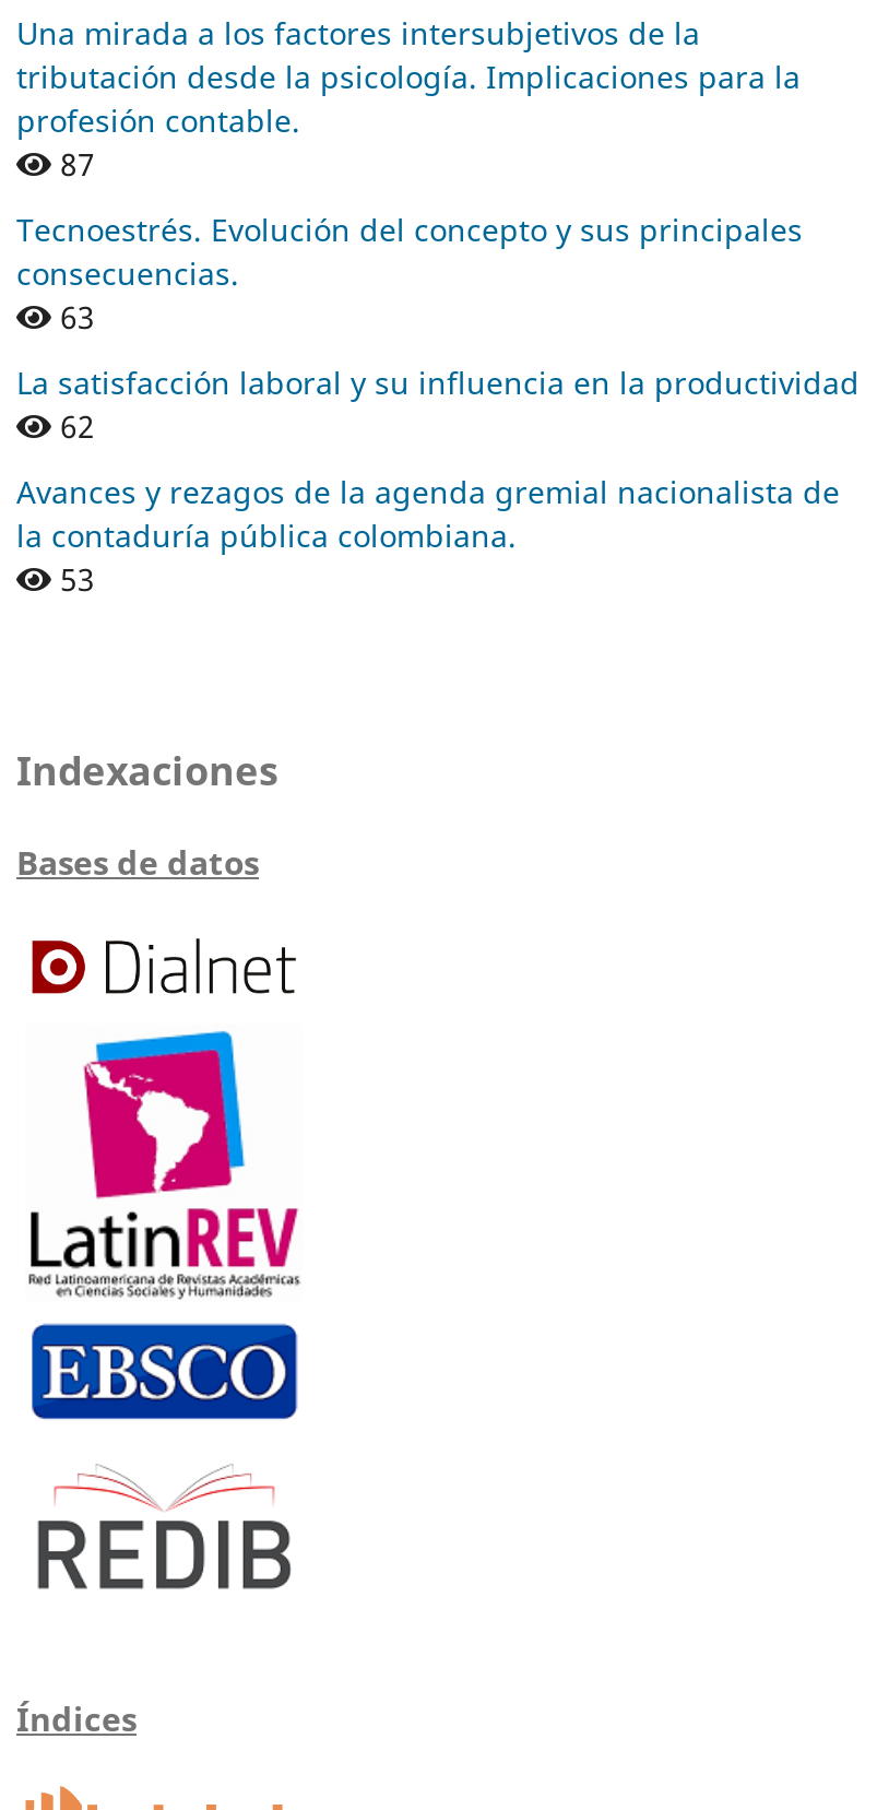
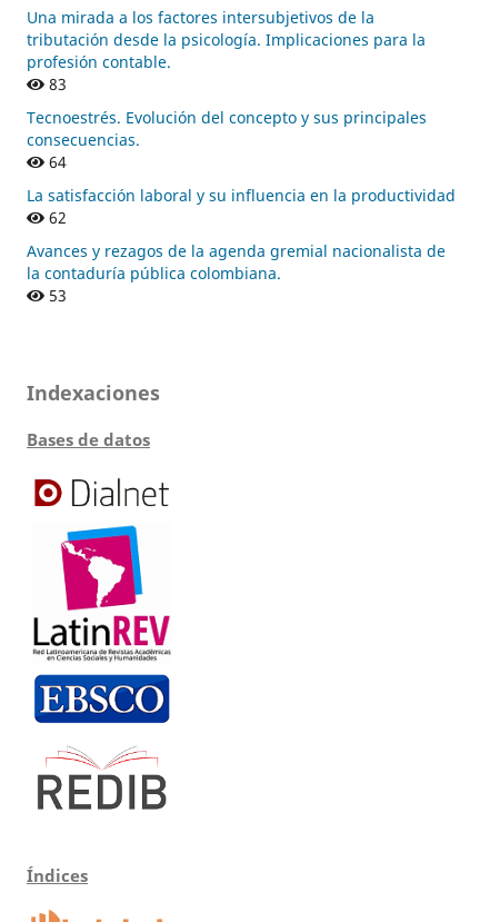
- 87
+ 83

- 63
+ 64
